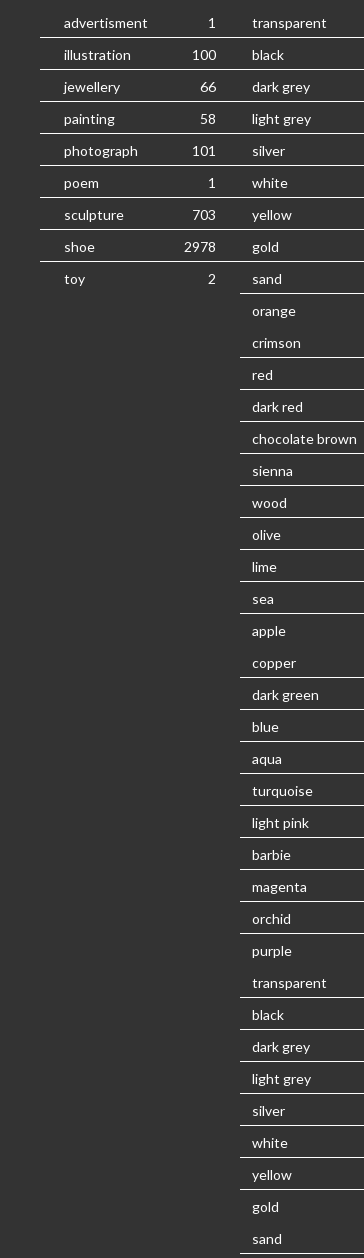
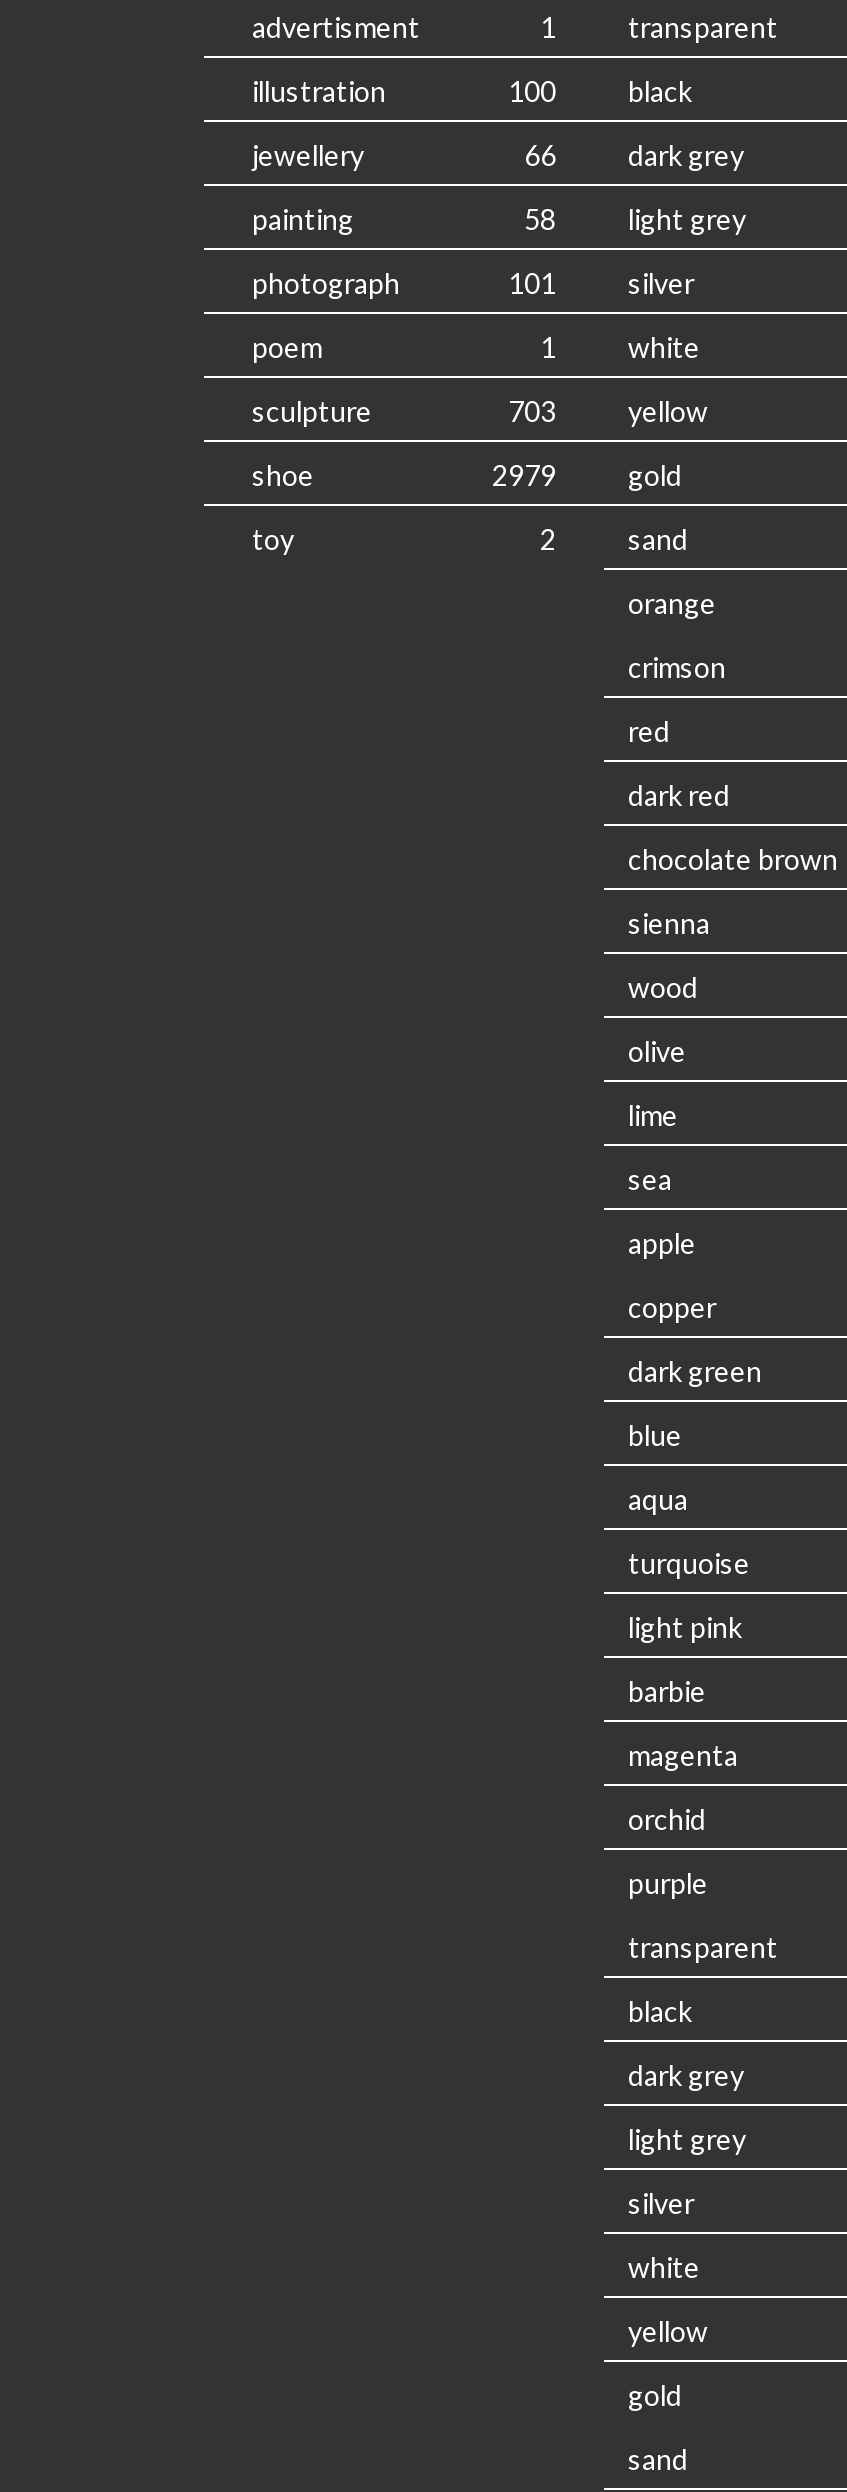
- 2978
+ 2979
